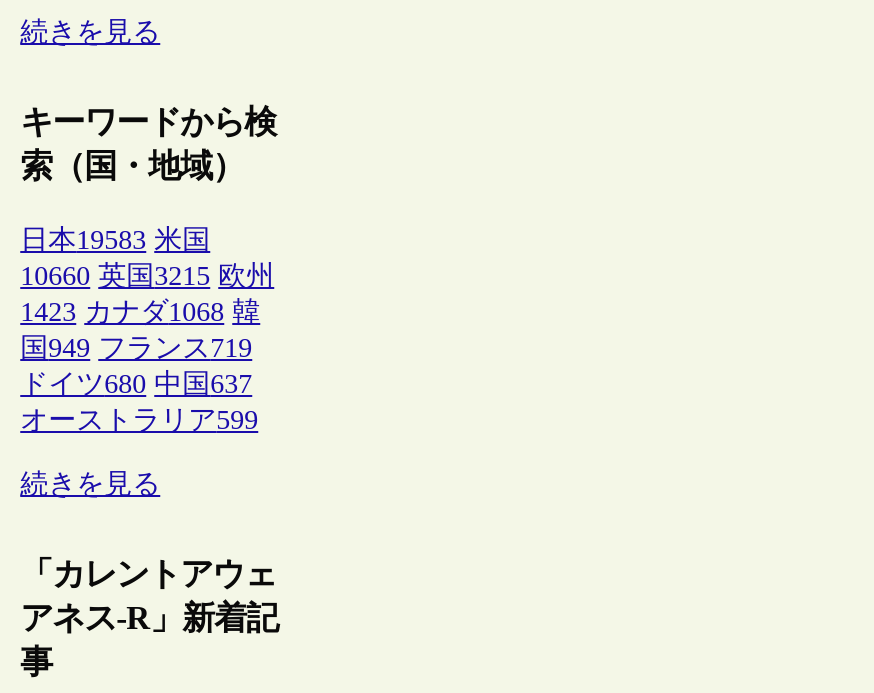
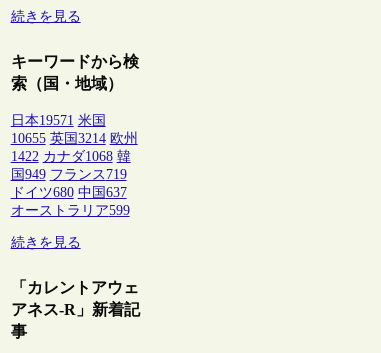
- 日本19583 米国
+ 日本19571 米国

- 10660 英国3215 欧州
+ 10655 英国3214 欧州

- 1423 カナダ1068 韓
+ 1422 カナダ1068 韓
